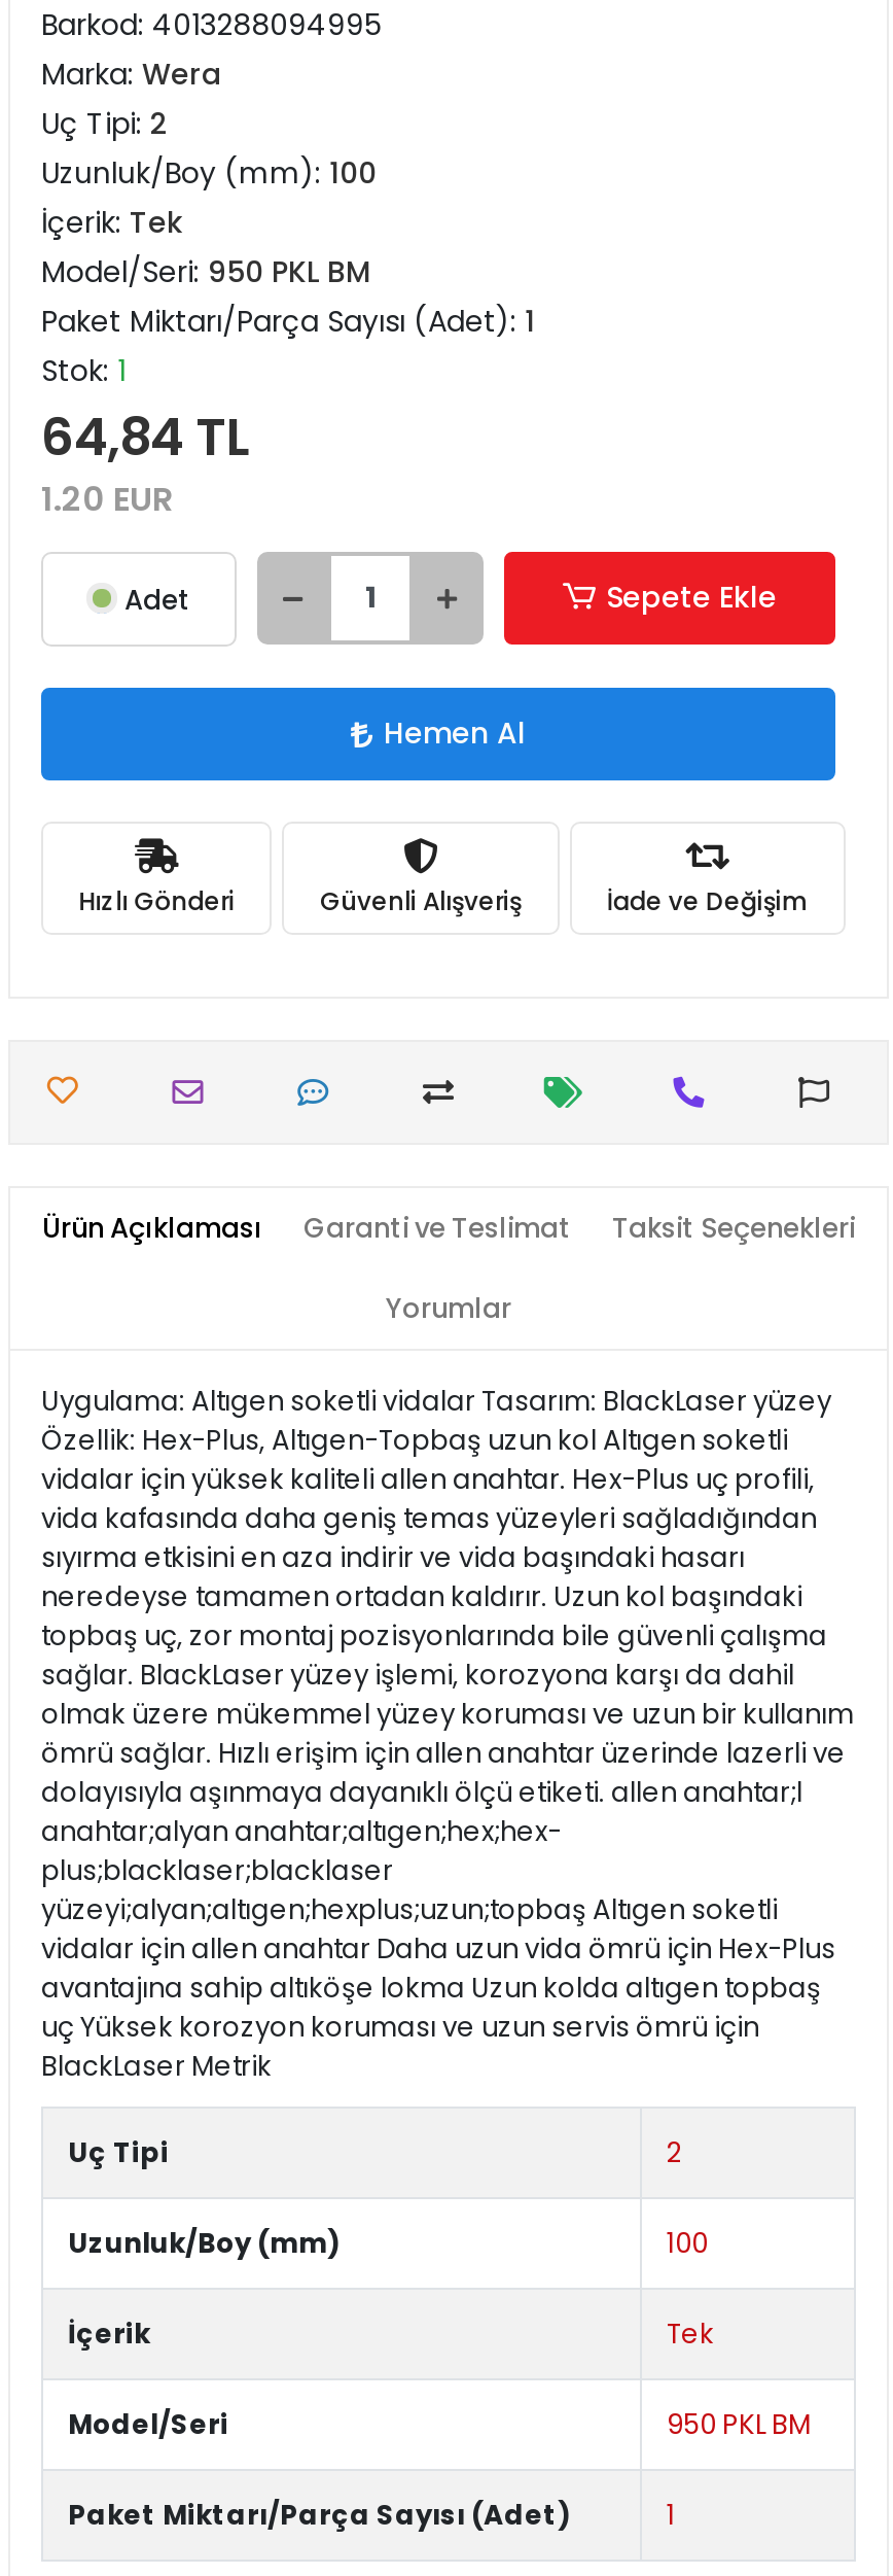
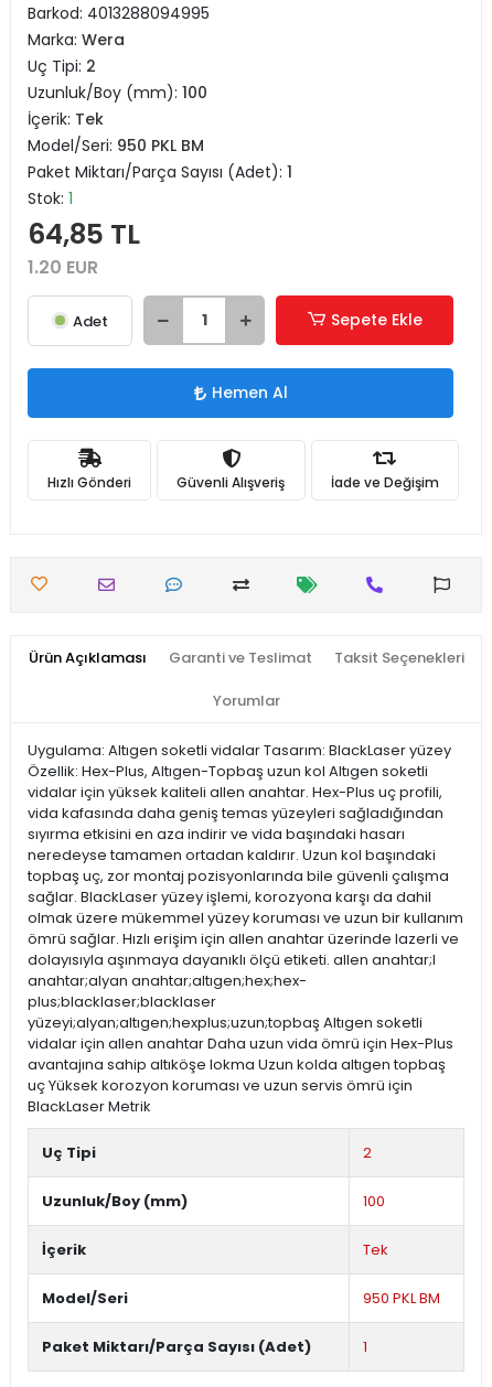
- 64,84 TL
+ 64,85 TL
